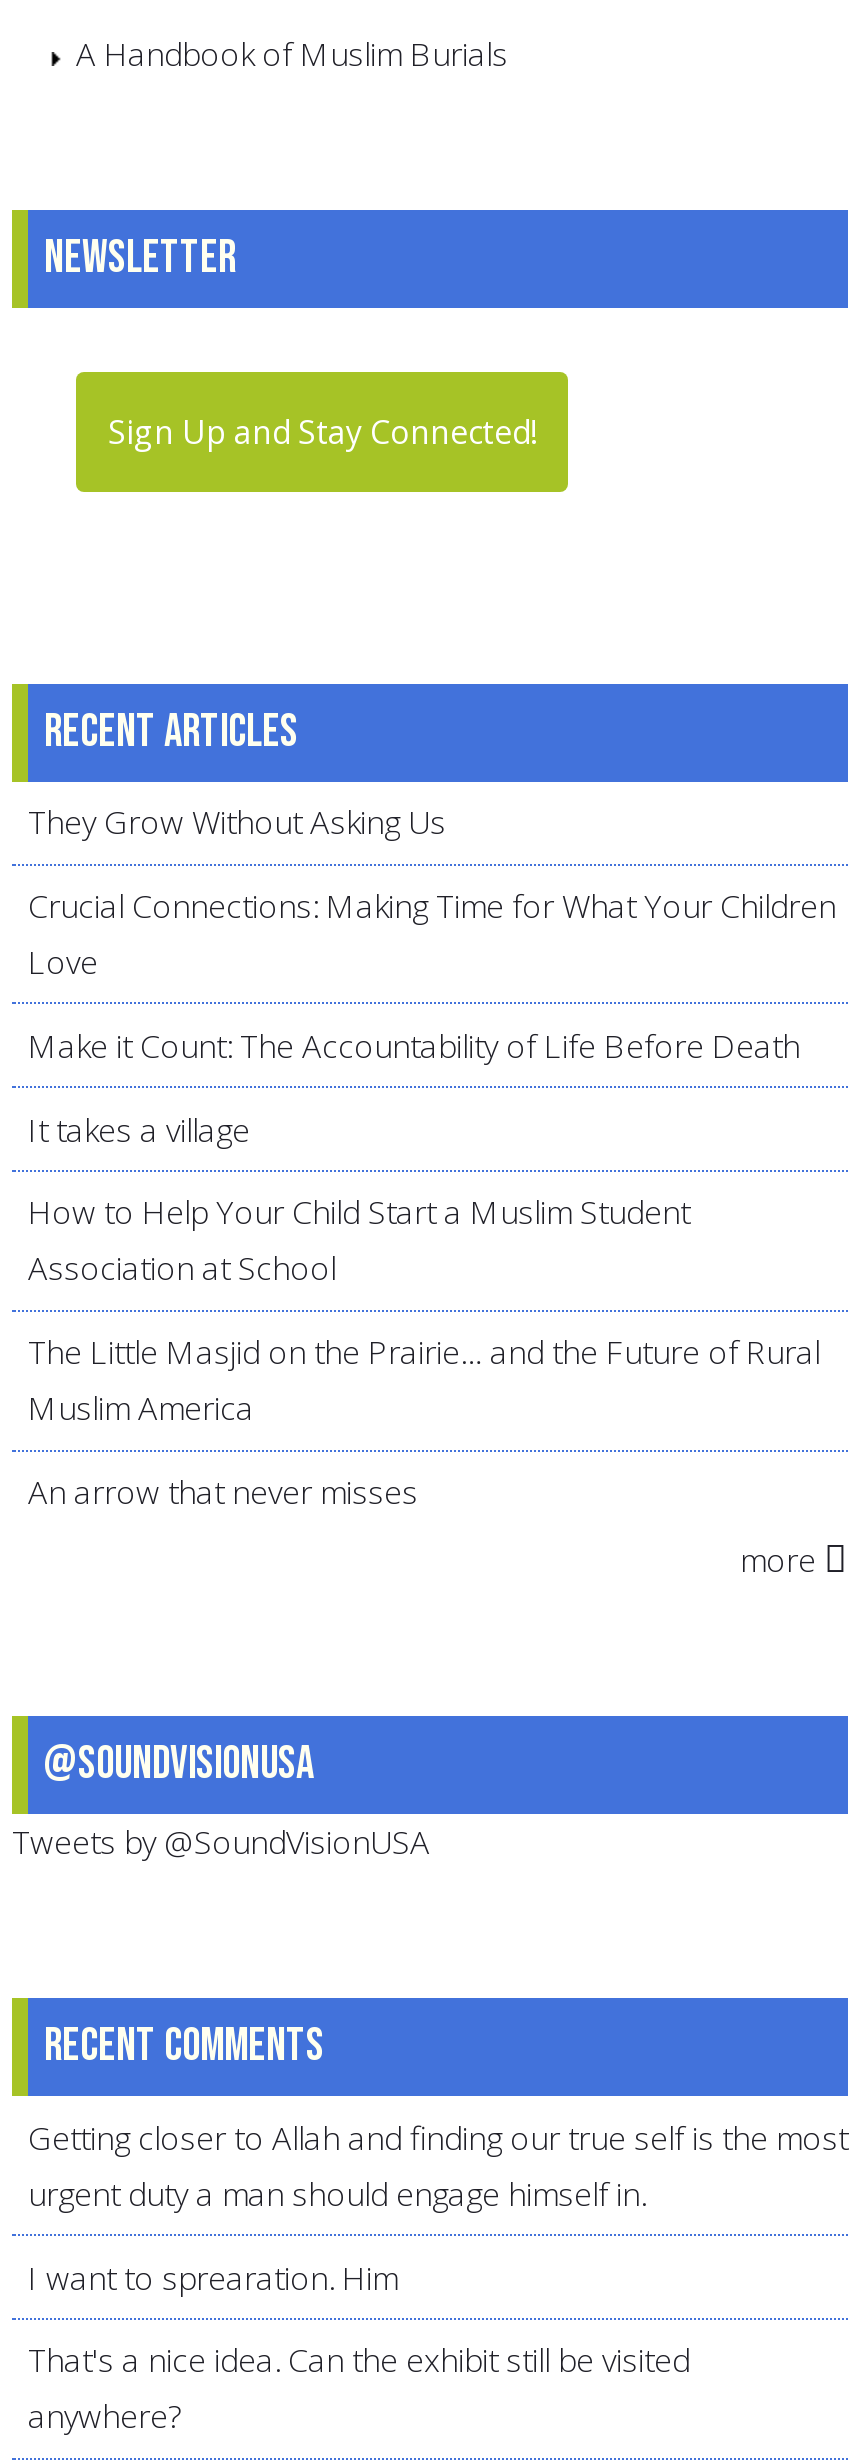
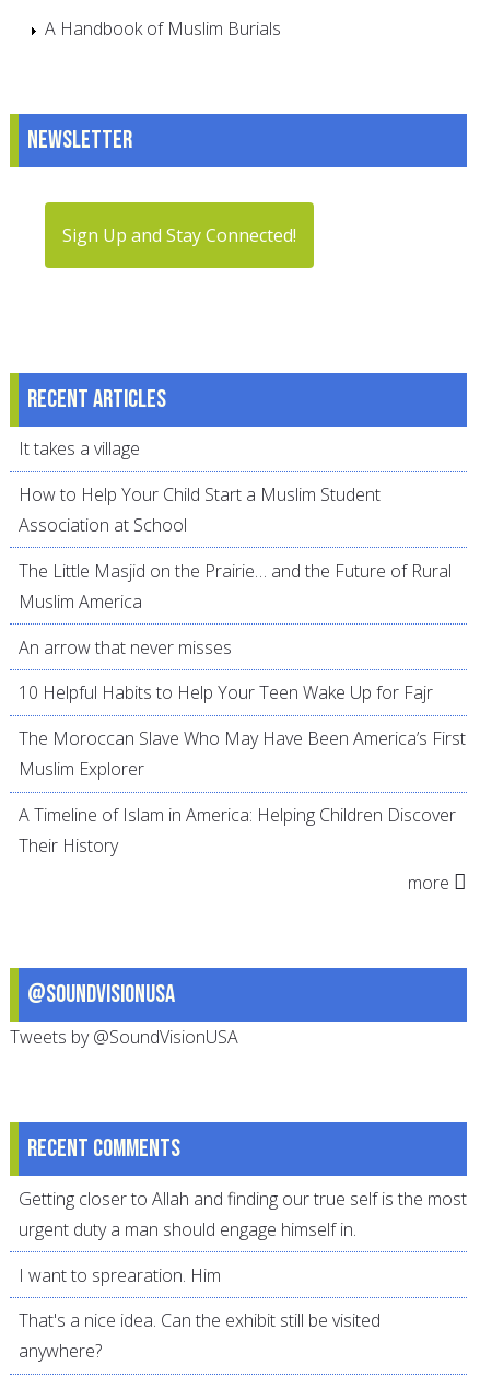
- They Grow Without Asking Us
- Crucial Connections: Making Time for What Your Children
- Love
- Make it Count: The Accountability of Life Before Death

moved up: It takes a village | How to Help Your Child Start a Muslim Student | Association at School | The Little Masjid on the Prairie… and the Future of Rural | Muslim America | An arrow that never misses

+ 10 Helpful Habits to Help Your Teen Wake Up for Fajr
+ The Moroccan Slave Who May Have Been America’s First
+ Muslim Explorer
+ A Timeline of Islam in America: Helping Children Discover
+ Their History
